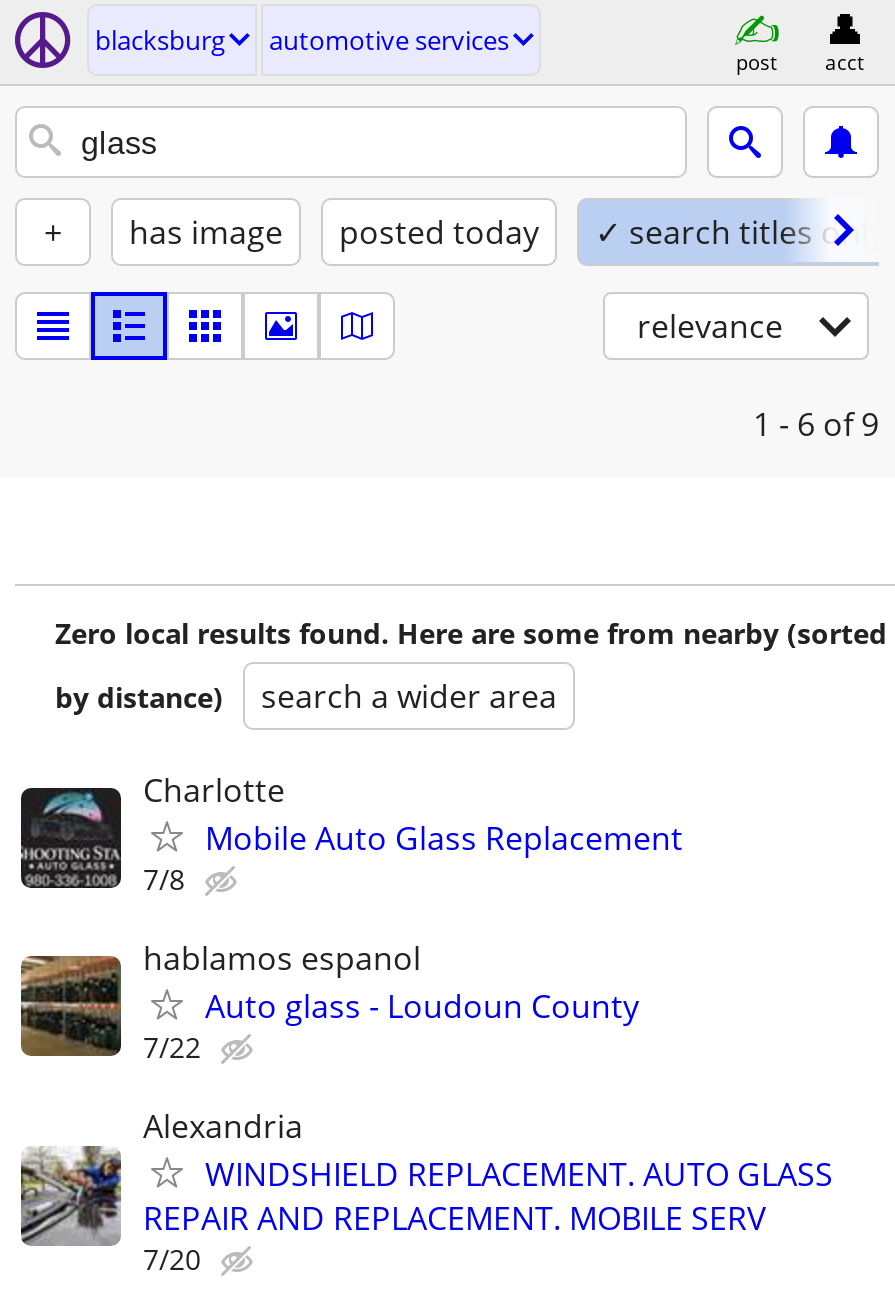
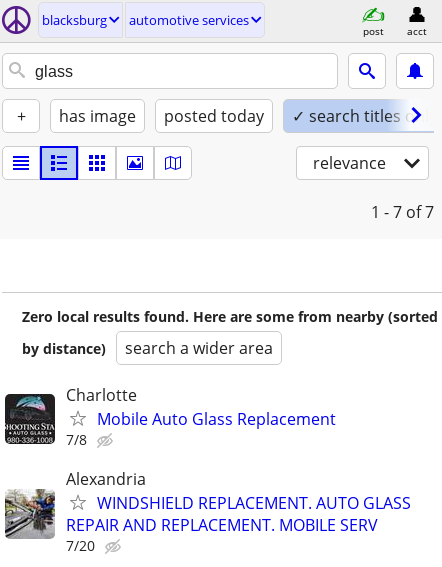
- 1 - 6 of 9
+ 1 - 7 of 7

- [image]
- hablamos espanol
- Auto glass - Loudoun County
- 7/22
